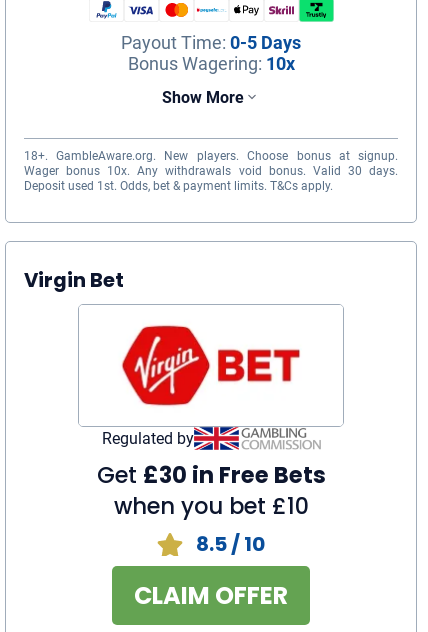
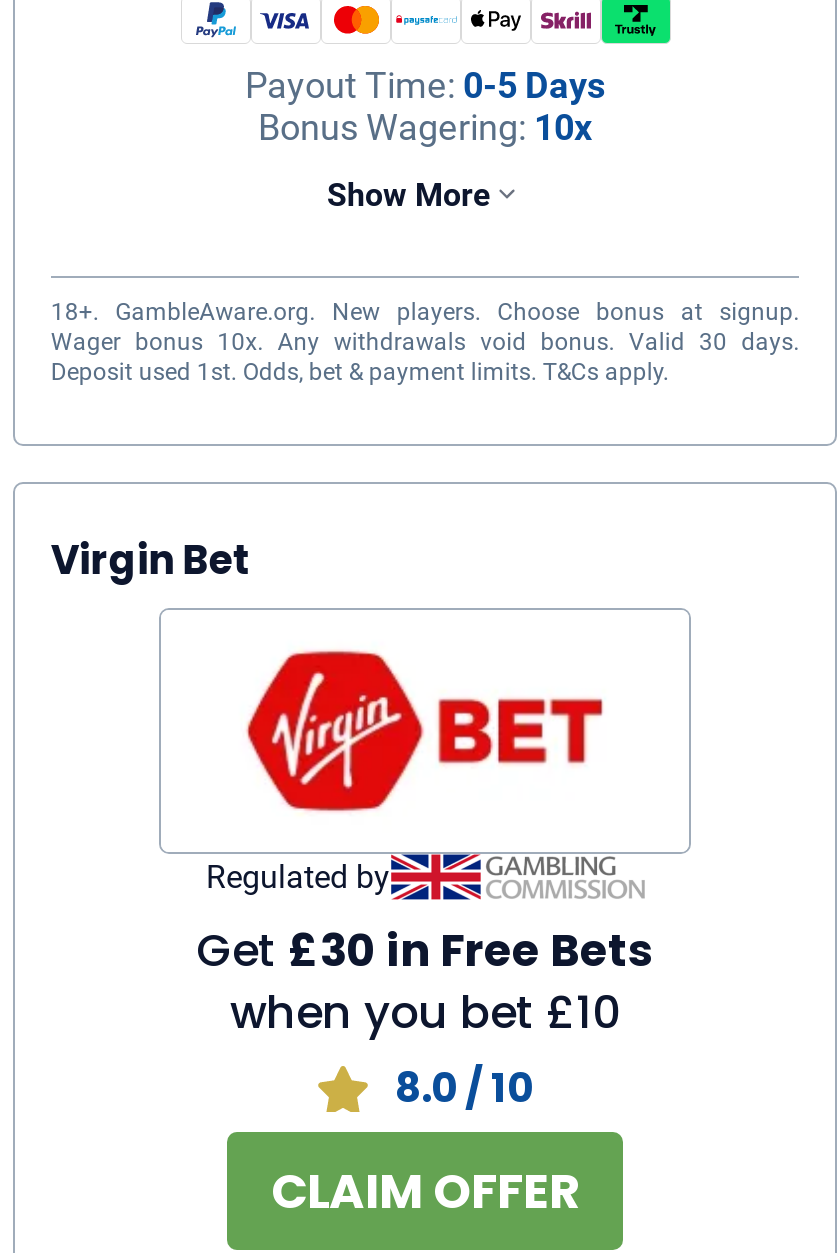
- 8.5 / 10
+ 8.0 / 10
